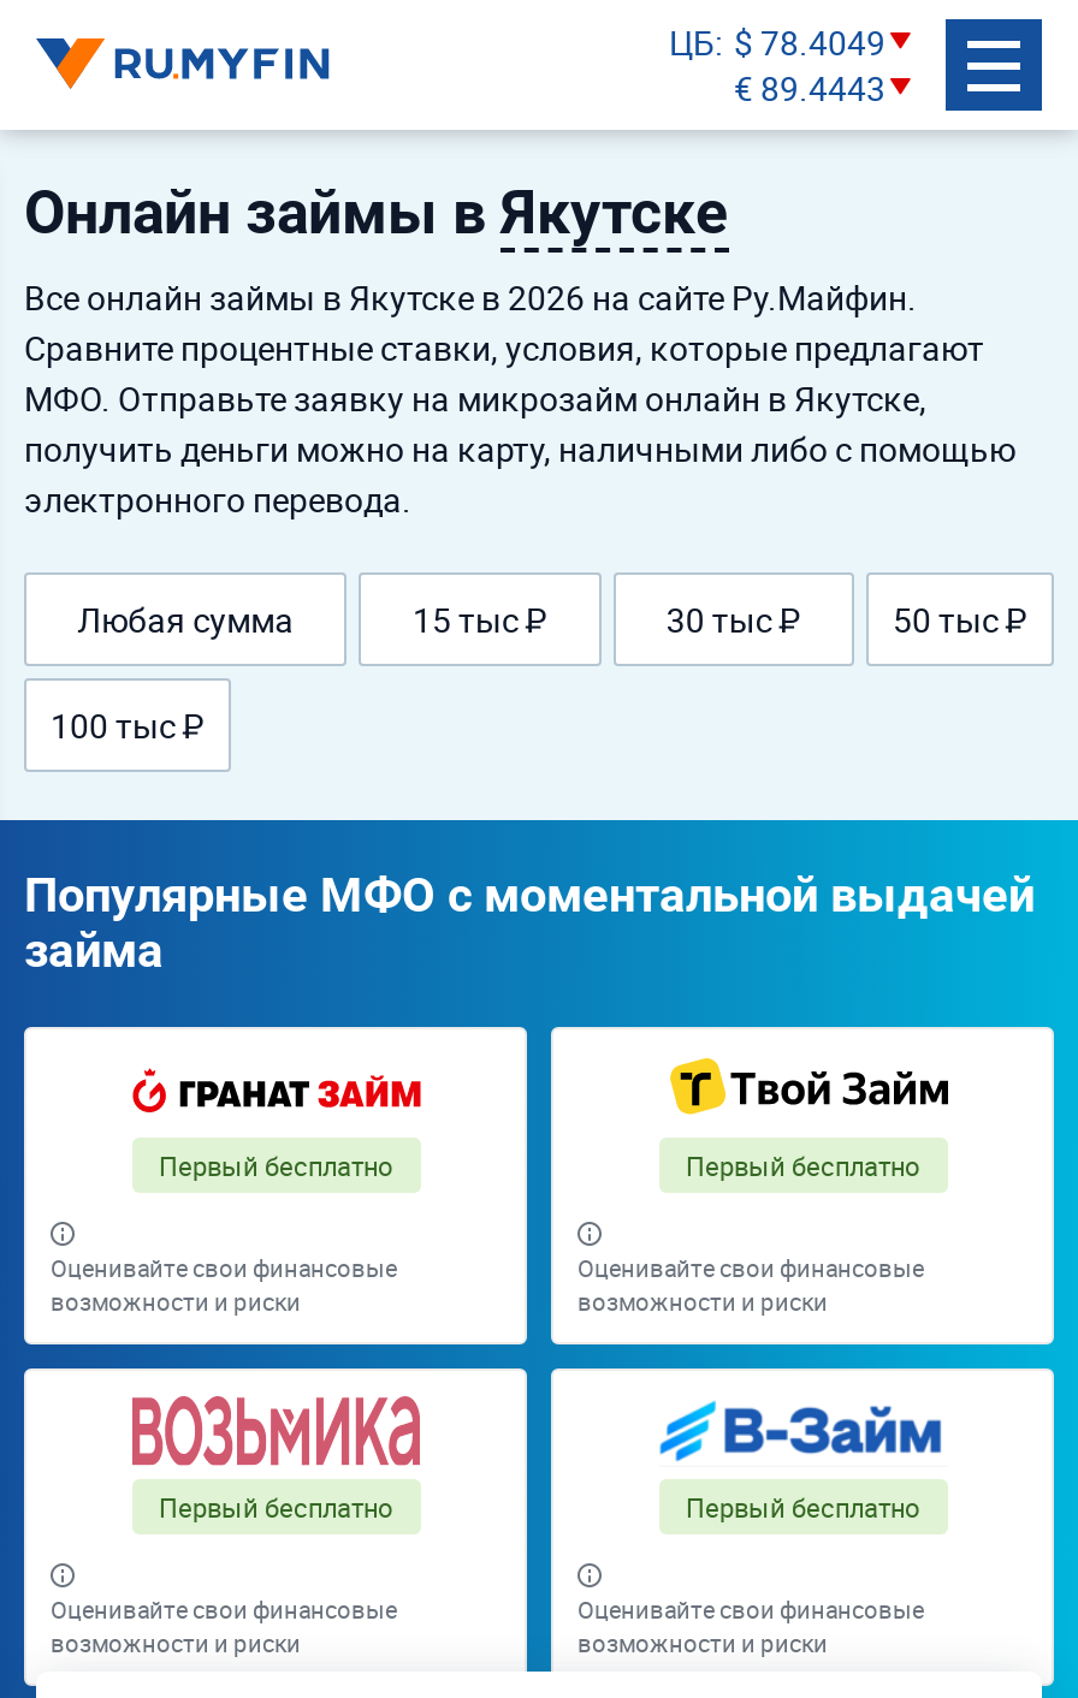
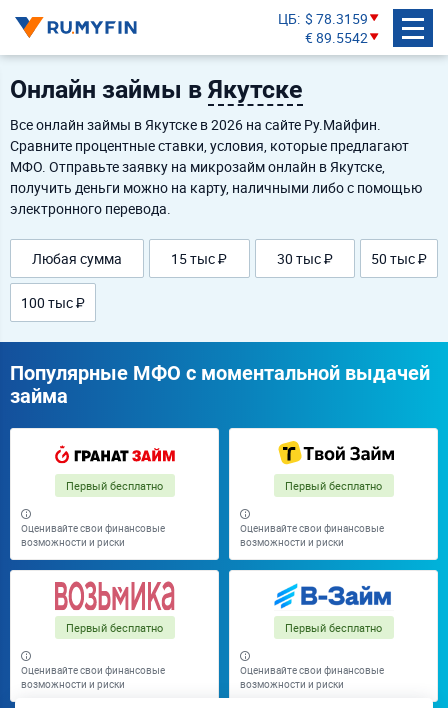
- ЦБ $ 78.4049
+ ЦБ $ 78.3159

- € 89.4443
+ € 89.5542
